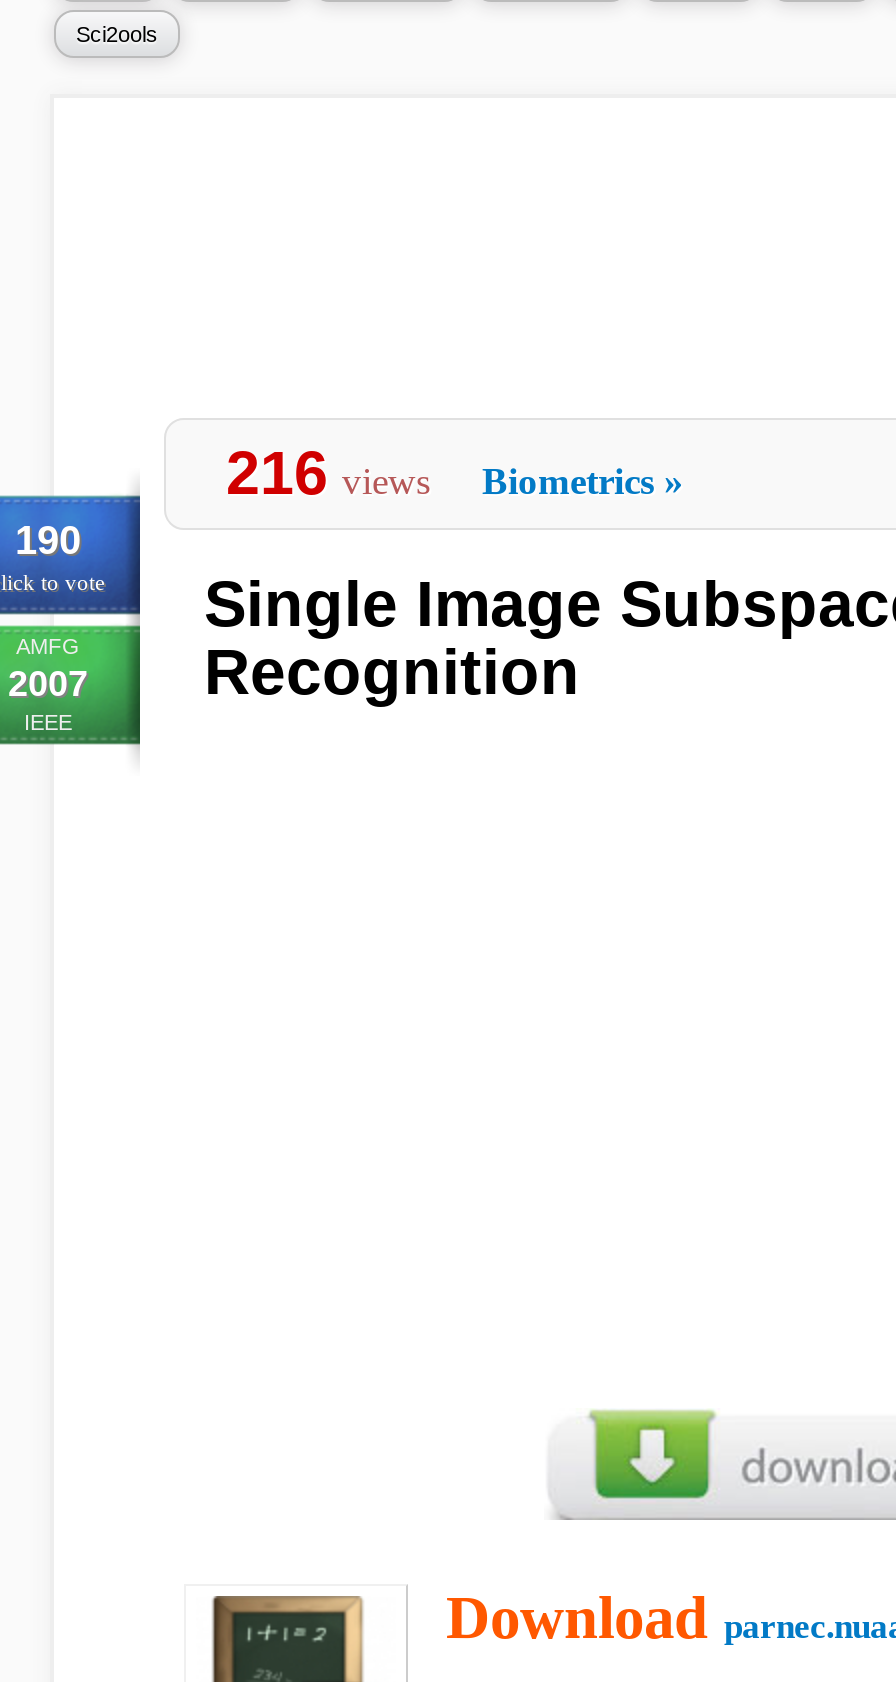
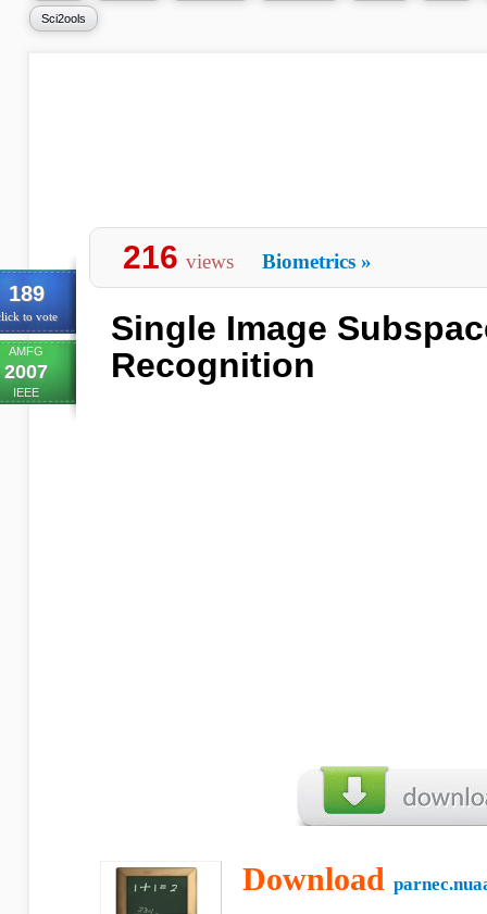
- 190
+ 189
